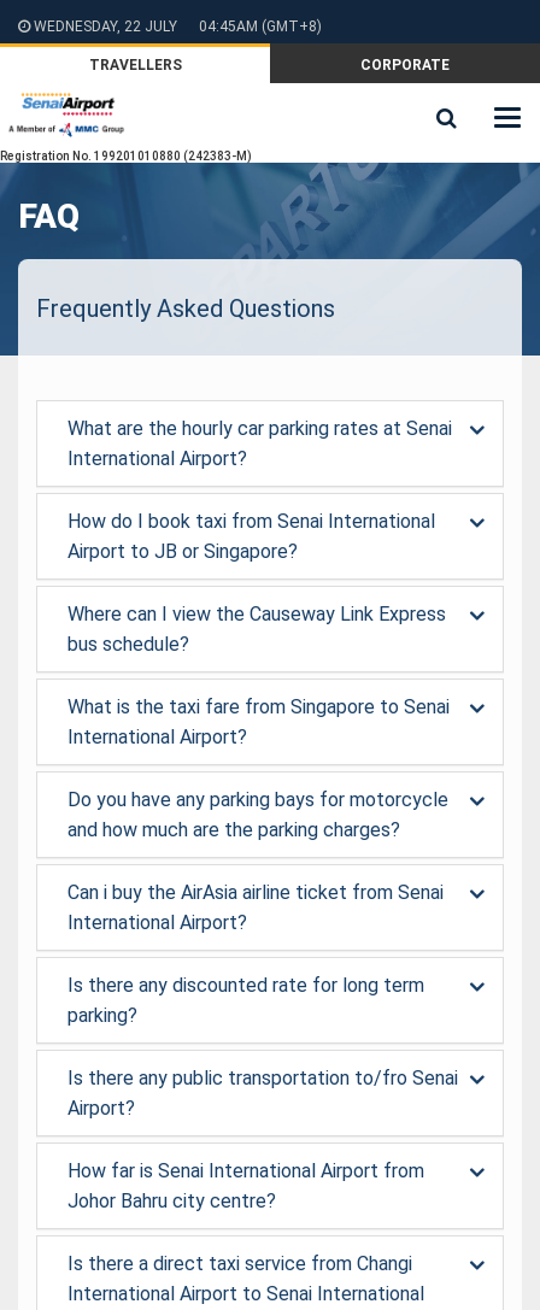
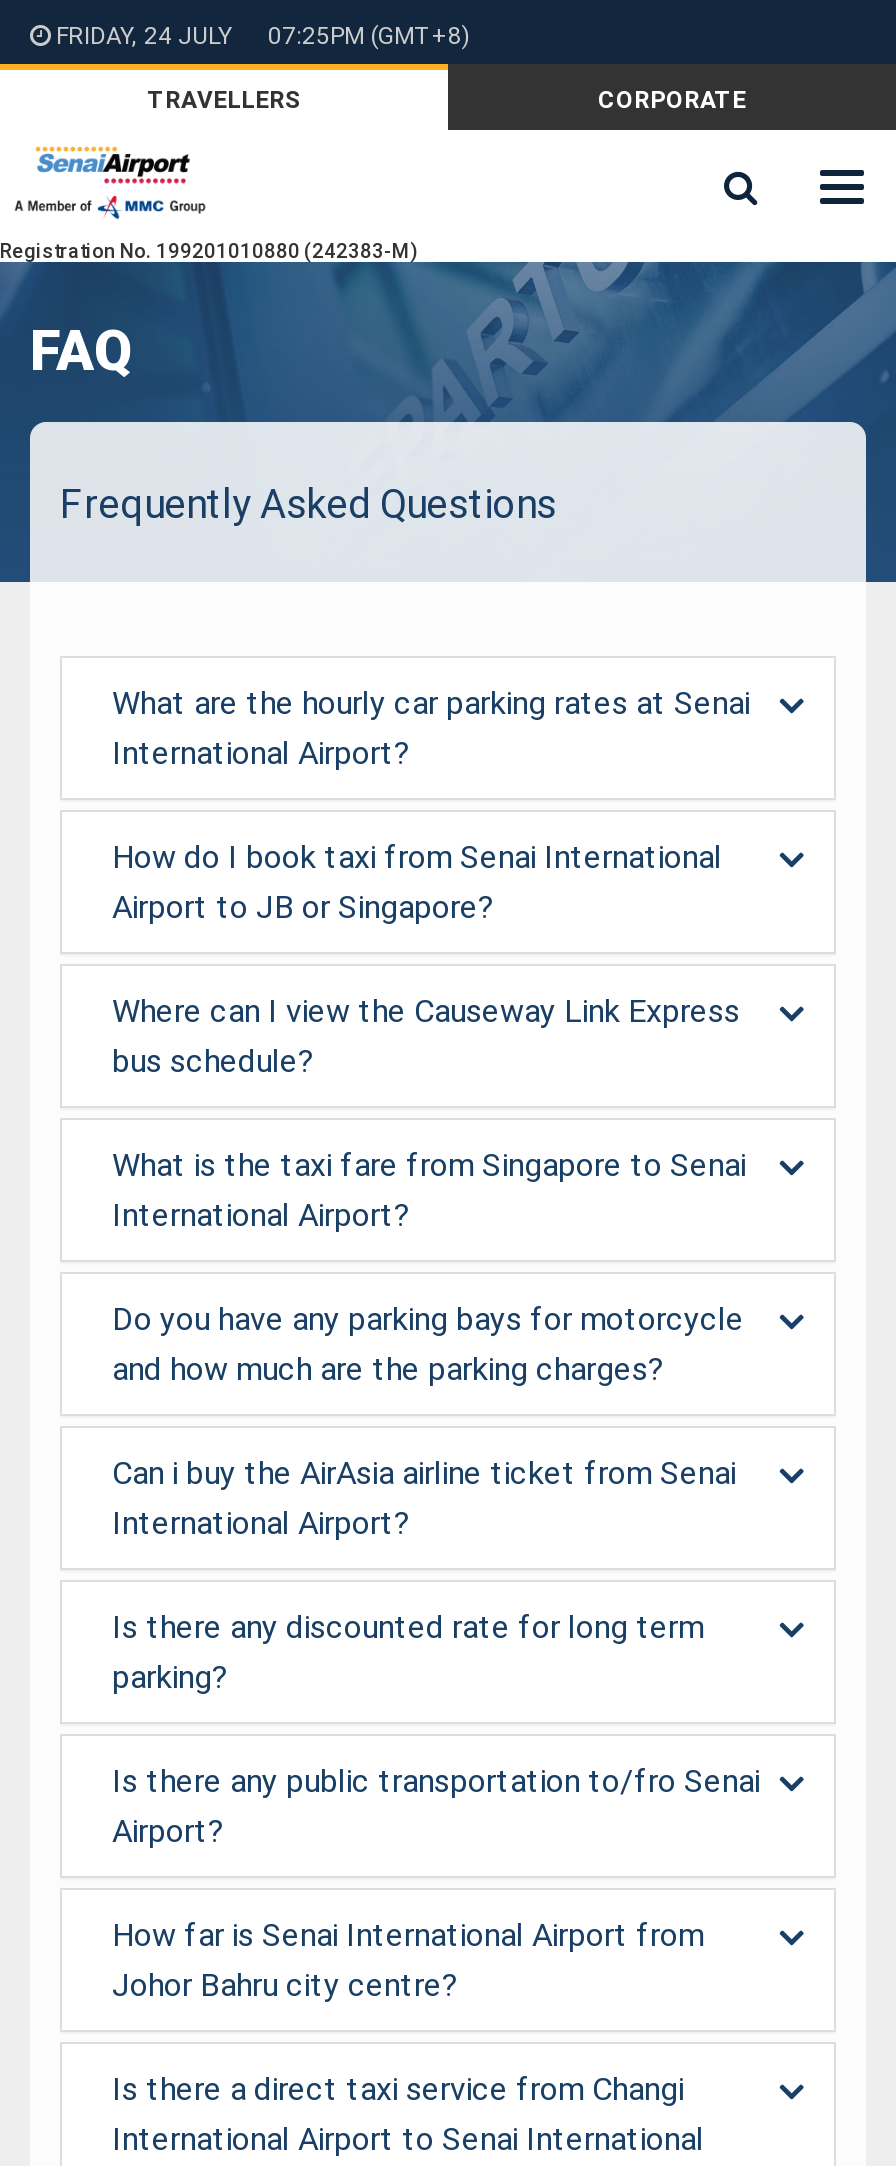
- WEDNESDAY, 22 JULY
+ FRIDAY, 24 JULY

- 04:45AM (GMT+8)
+ 07:25PM (GMT+8)
